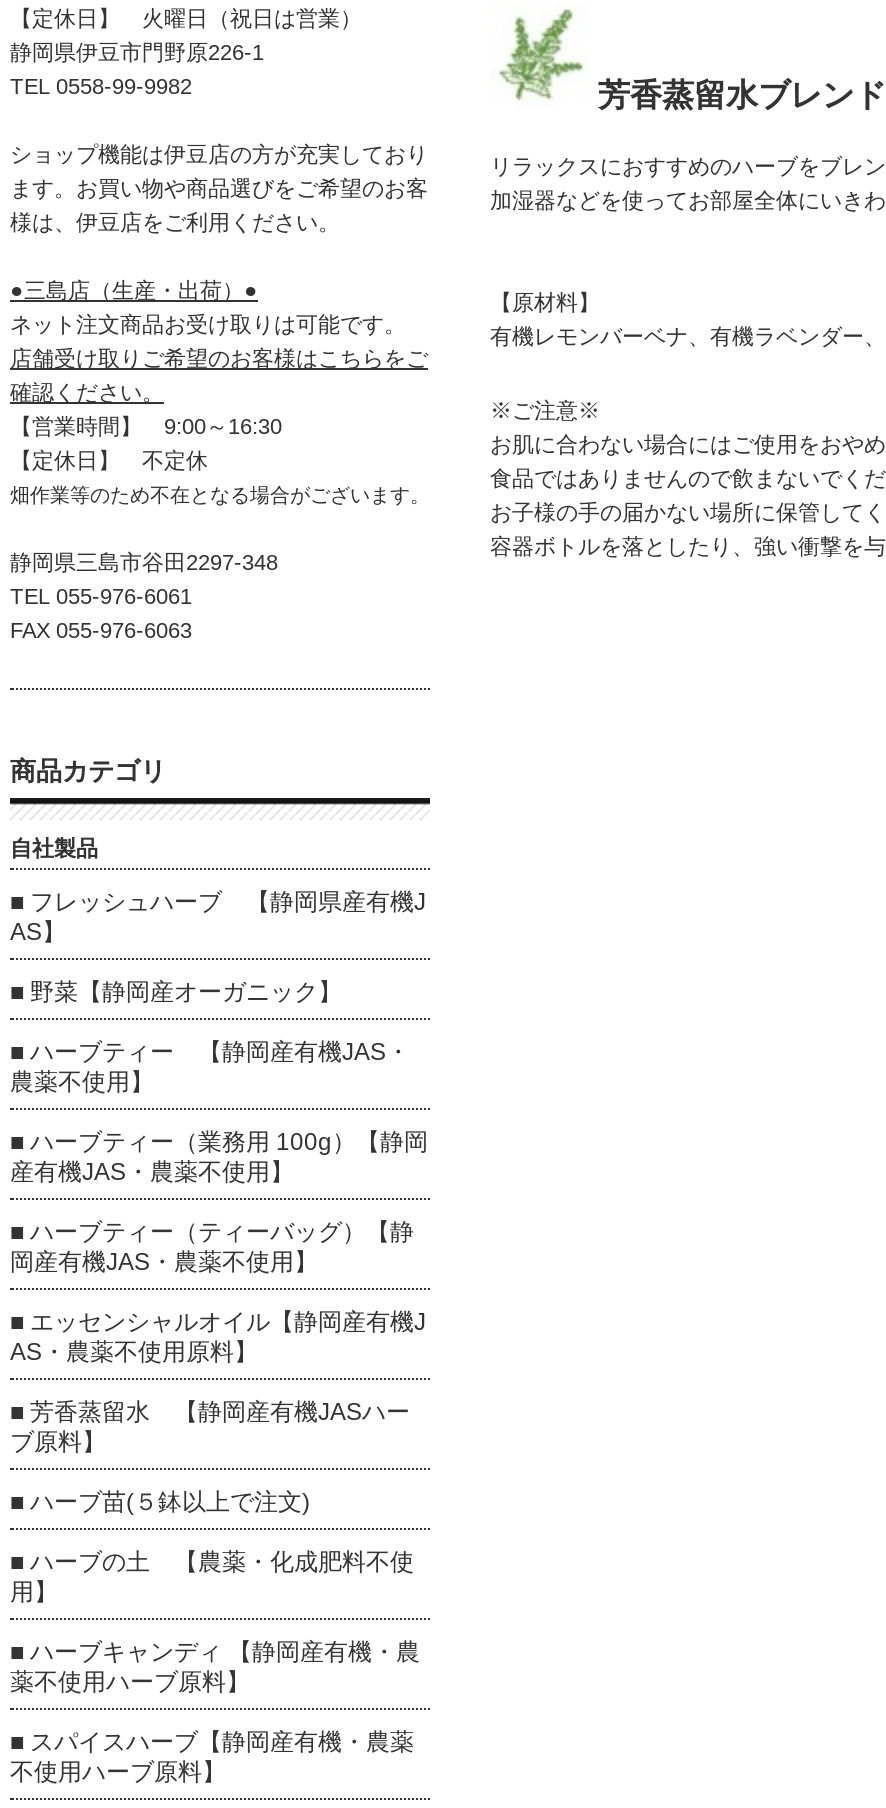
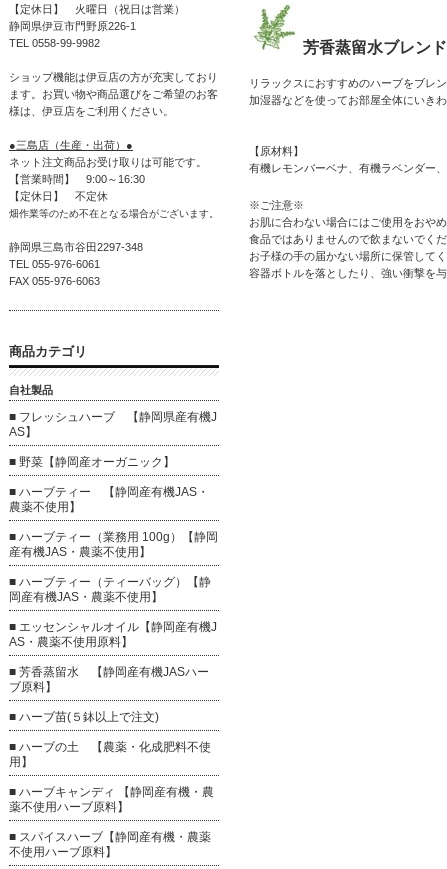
- 店舗受け取りご希望のお客様はこちらをご
- 確認ください。
